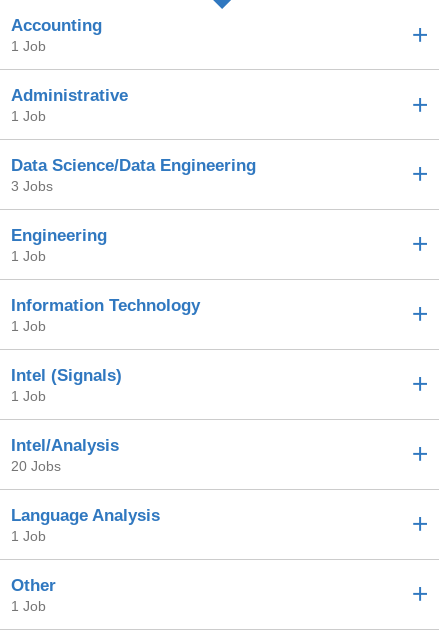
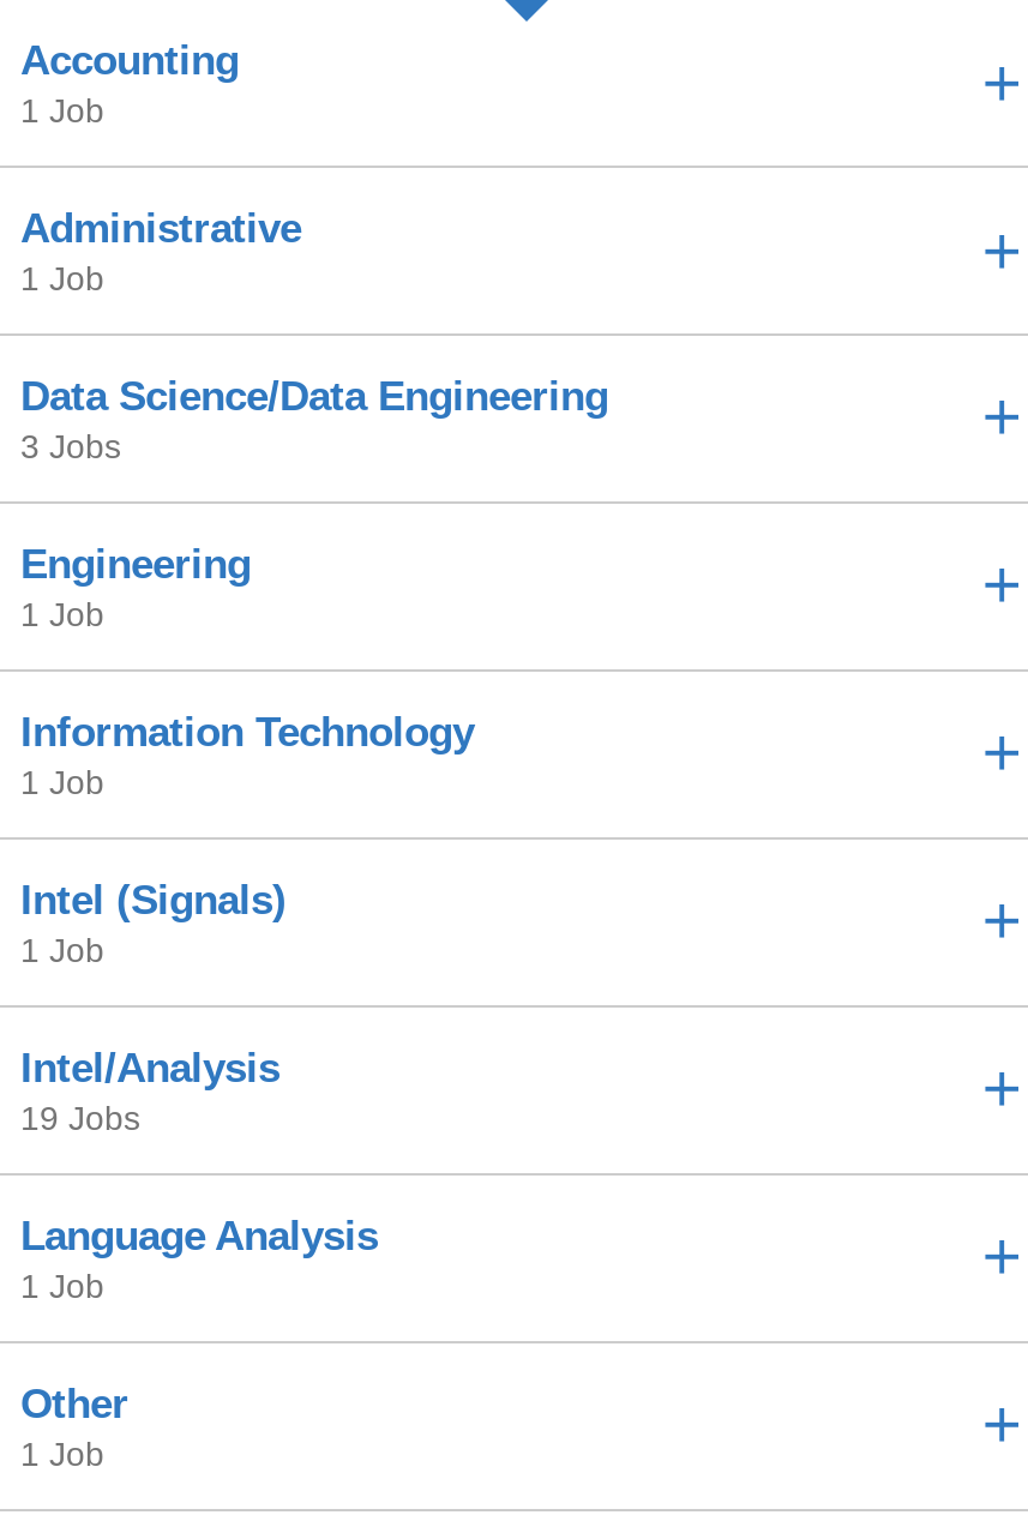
- 20 Jobs
+ 19 Jobs
